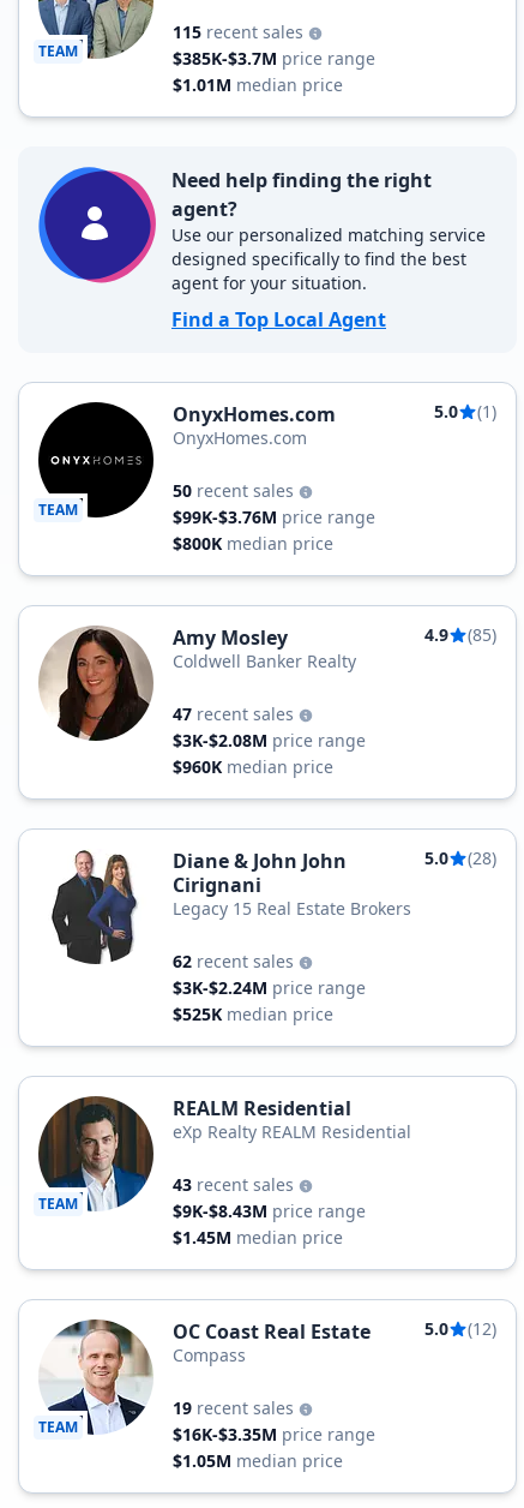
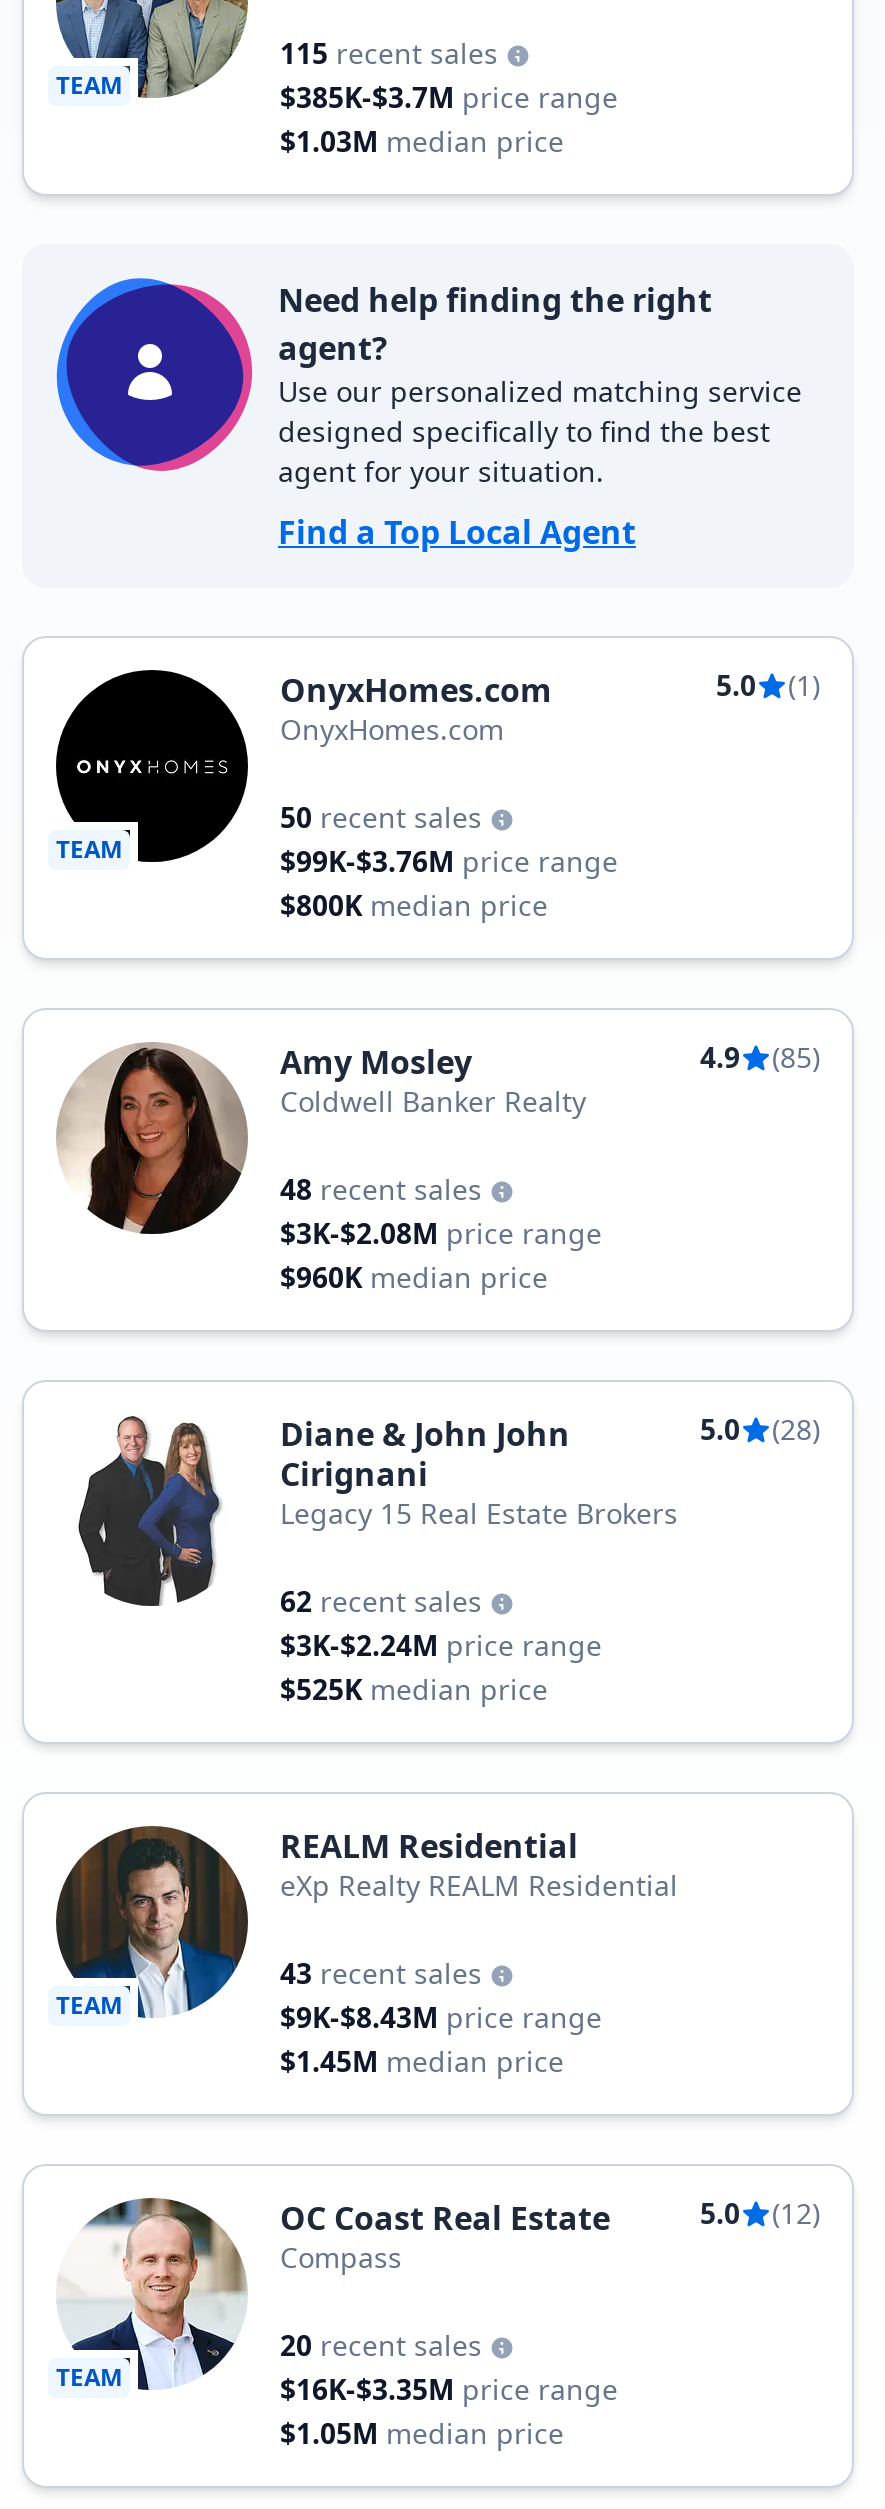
- $1.01M median price
+ $1.03M median price

- 47 recent sales
+ 48 recent sales

- 19 recent sales
+ 20 recent sales
